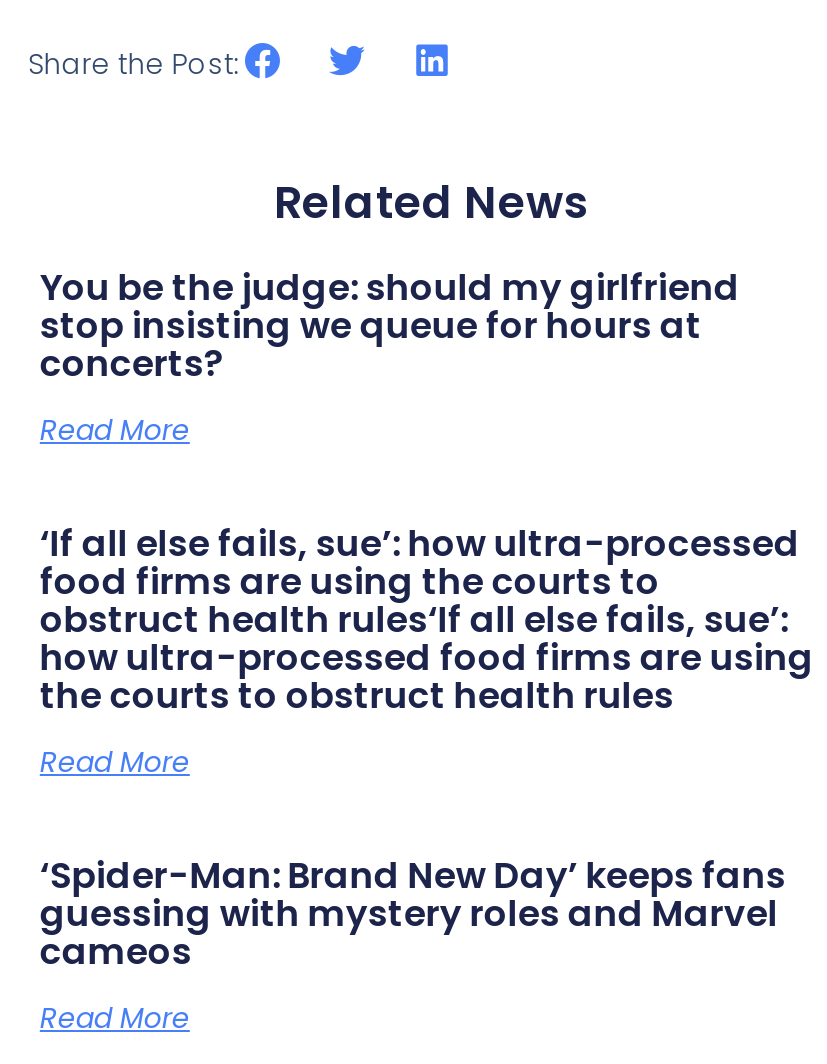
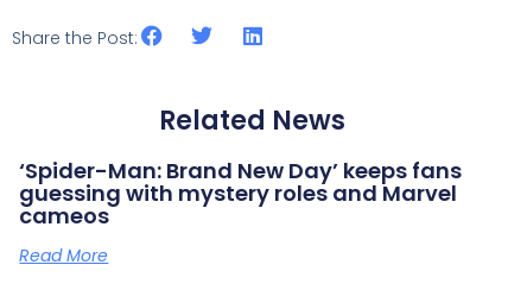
- You be the judge: should my girlfriend
- stop insisting we queue for hours at
- concerts?
- Read More
- ‘If all else fails, sue’: how ultra-processed
- food firms are using the courts to
- obstruct health rules‘If all else fails, sue’:
- how ultra-processed food firms are using
- the courts to obstruct health rules
- Read More
